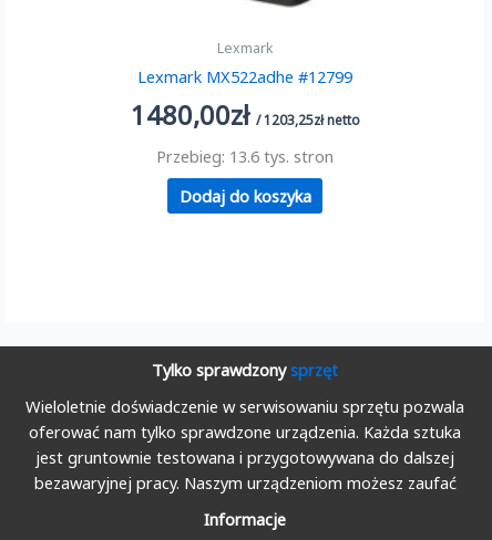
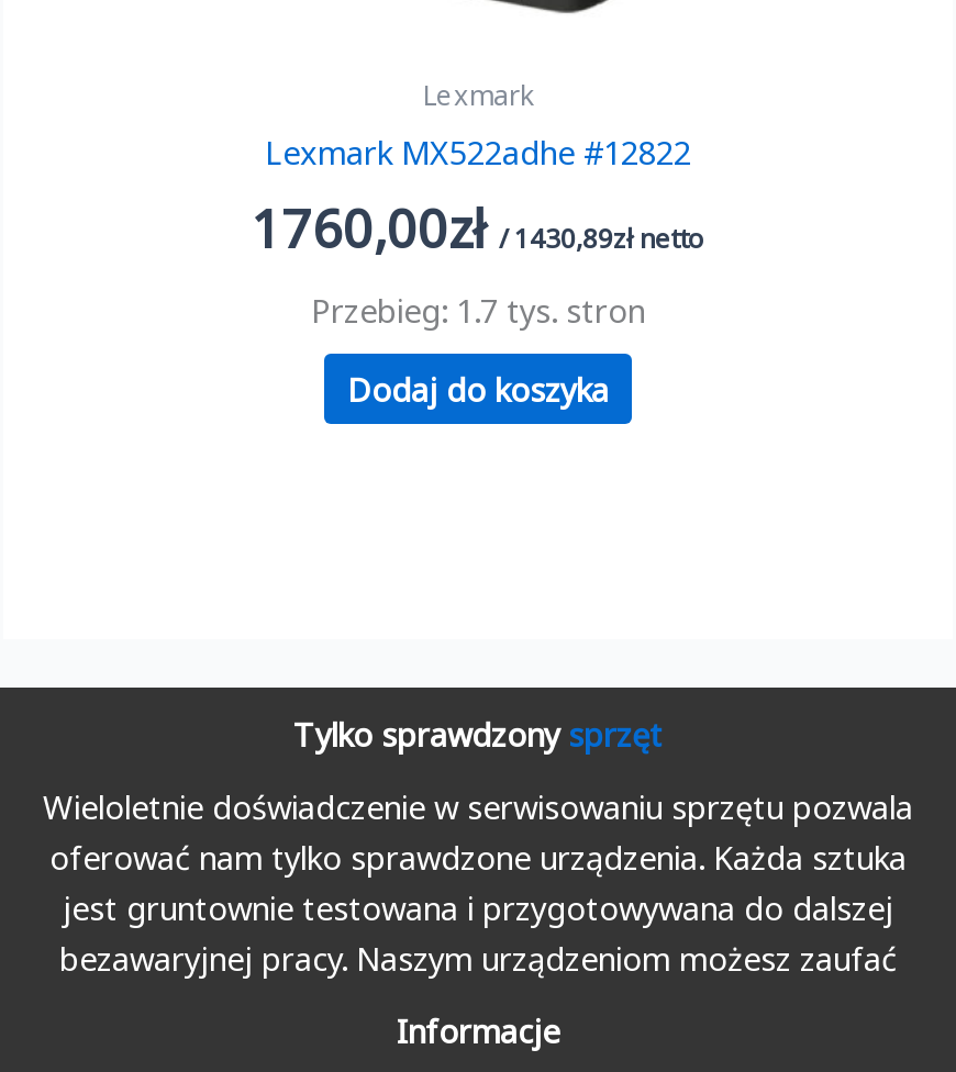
- Lexmark MX522adhe #12799
+ Lexmark MX522adhe #12822

- 1480,00zł /1203,25złnetto
+ 1760,00zł /1430,89złnetto

- Przebieg: 13.6 tys. stron
+ Przebieg: 1.7 tys. stron
